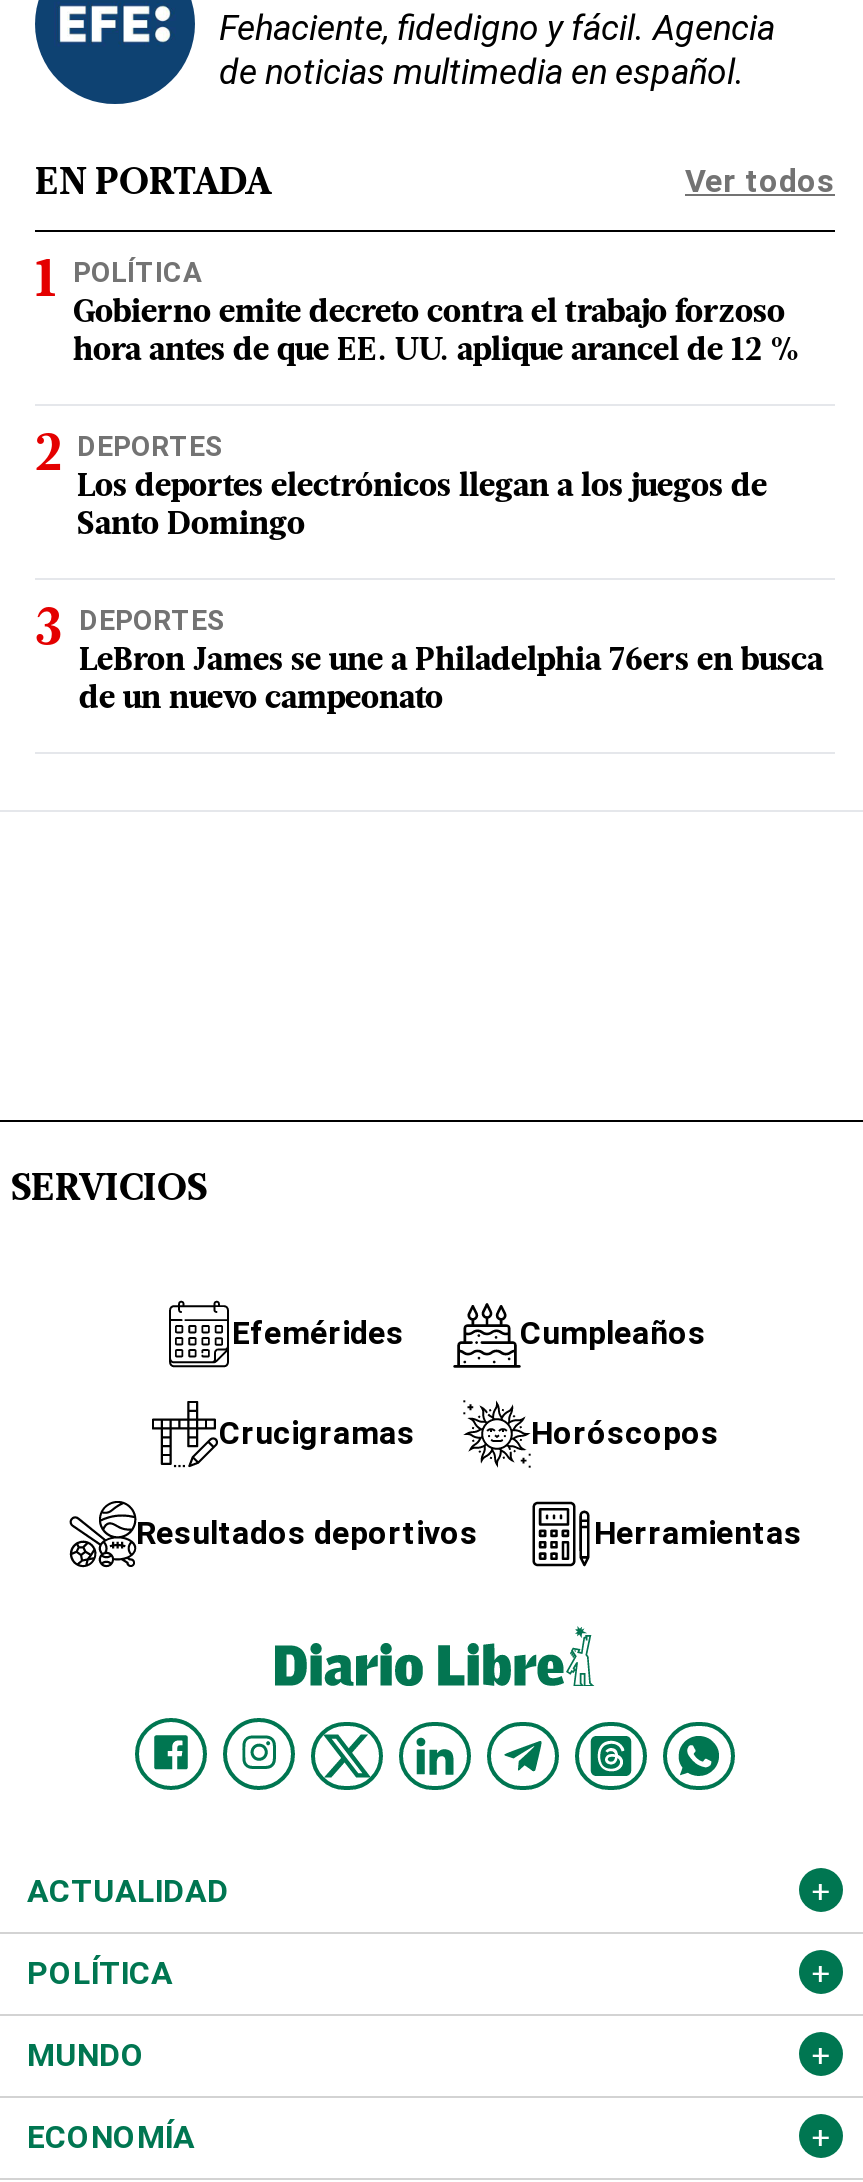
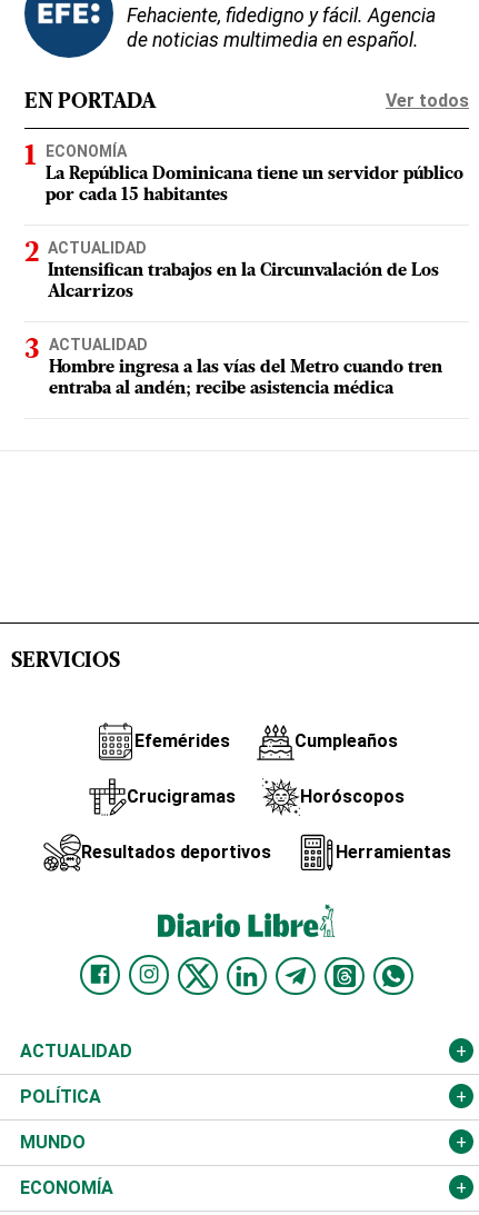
- POLÍTICA
- Gobierno emite decreto contra el trabajo forzoso
- hora antes de que EE. UU. aplique arancel de 12 %
+ ECONOMÍA
+ La República Dominicana tiene un servidor público
+ por cada 15 habitantes

- DEPORTES
- Los deportes electrónicos llegan a los juegos de
- Santo Domingo
+ ACTUALIDAD
+ Intensifican trabajos en la Circunvalación de Los
+ Alcarrizos

- DEPORTES
- LeBron James se une a Philadelphia 76ers en busca
- de un nuevo campeonato
+ ACTUALIDAD
+ Hombre ingresa a las vías del Metro cuando tren
+ entraba al andén; recibe asistencia médica
